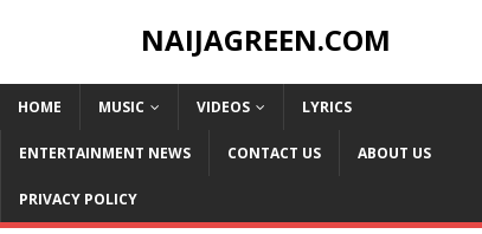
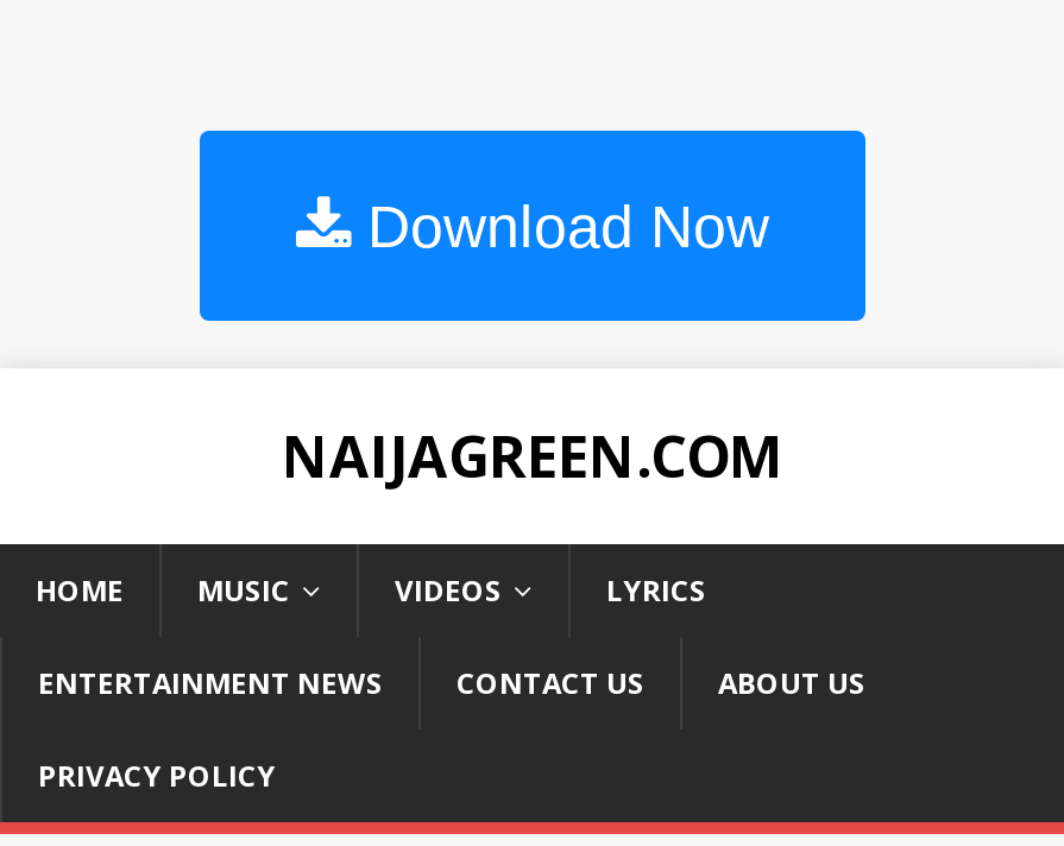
+ Download Now
